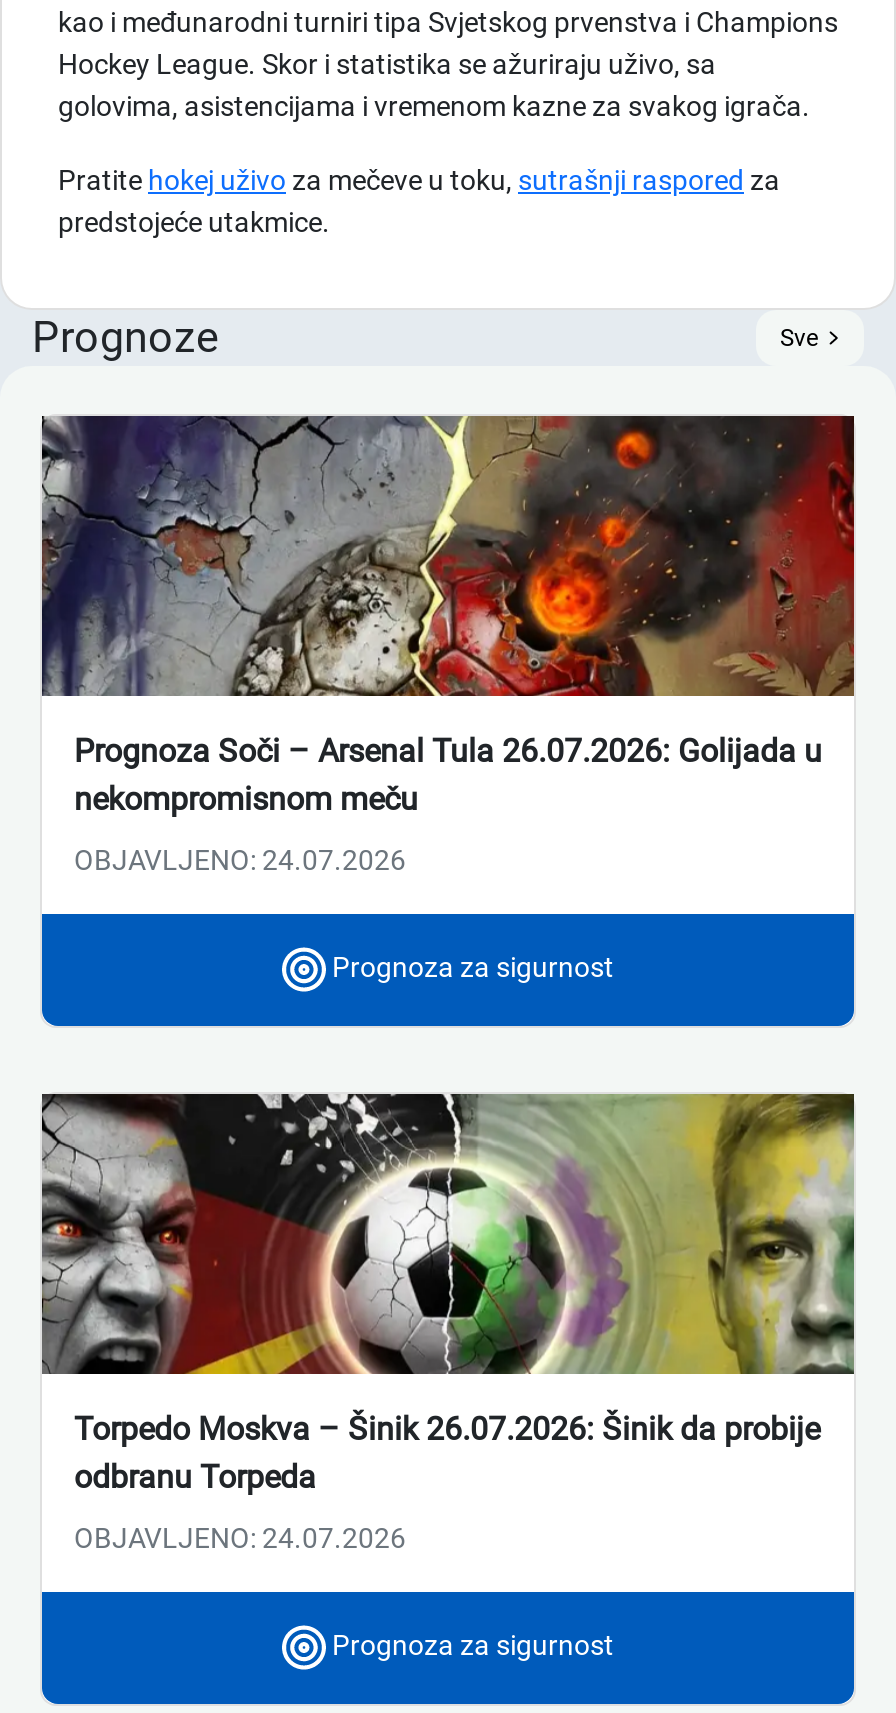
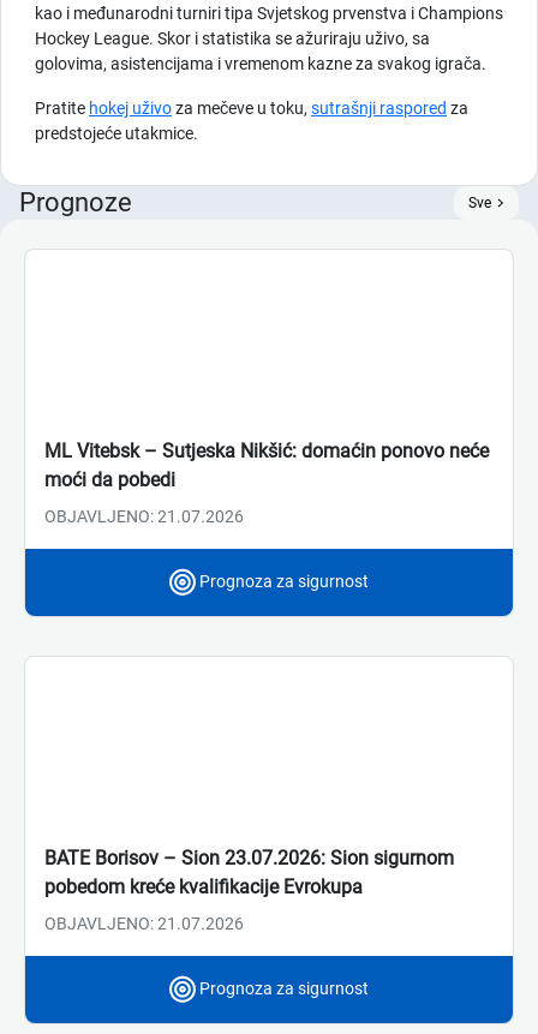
- [image]

- Prognoza Soči – Arsenal Tula 26.07.2026: Golijada u
- nekompromisnom meču
+ ML Vitebsk – Sutjeska Nikšić: domaćin ponovo neće
+ moći da pobedi

- OBJAVLJENO: 24.07.2026
+ OBJAVLJENO: 21.07.2026

- [image]

- Torpedo Moskva – Šinik 26.07.2026: Šinik da probije
- odbranu Torpeda
+ BATE Borisov – Sion 23.07.2026: Sion sigurnom
+ pobedom kreće kvalifikacije Evrokupa

- OBJAVLJENO: 24.07.2026
+ OBJAVLJENO: 21.07.2026
